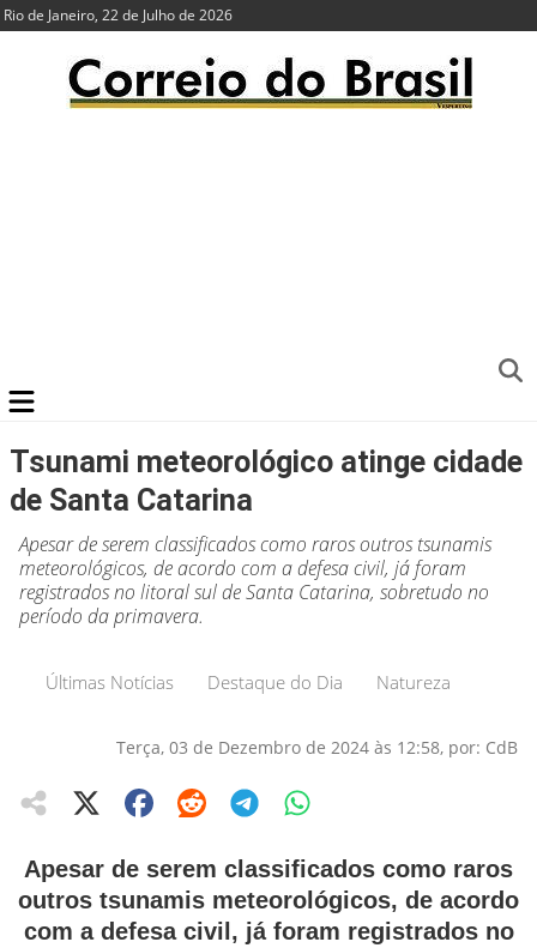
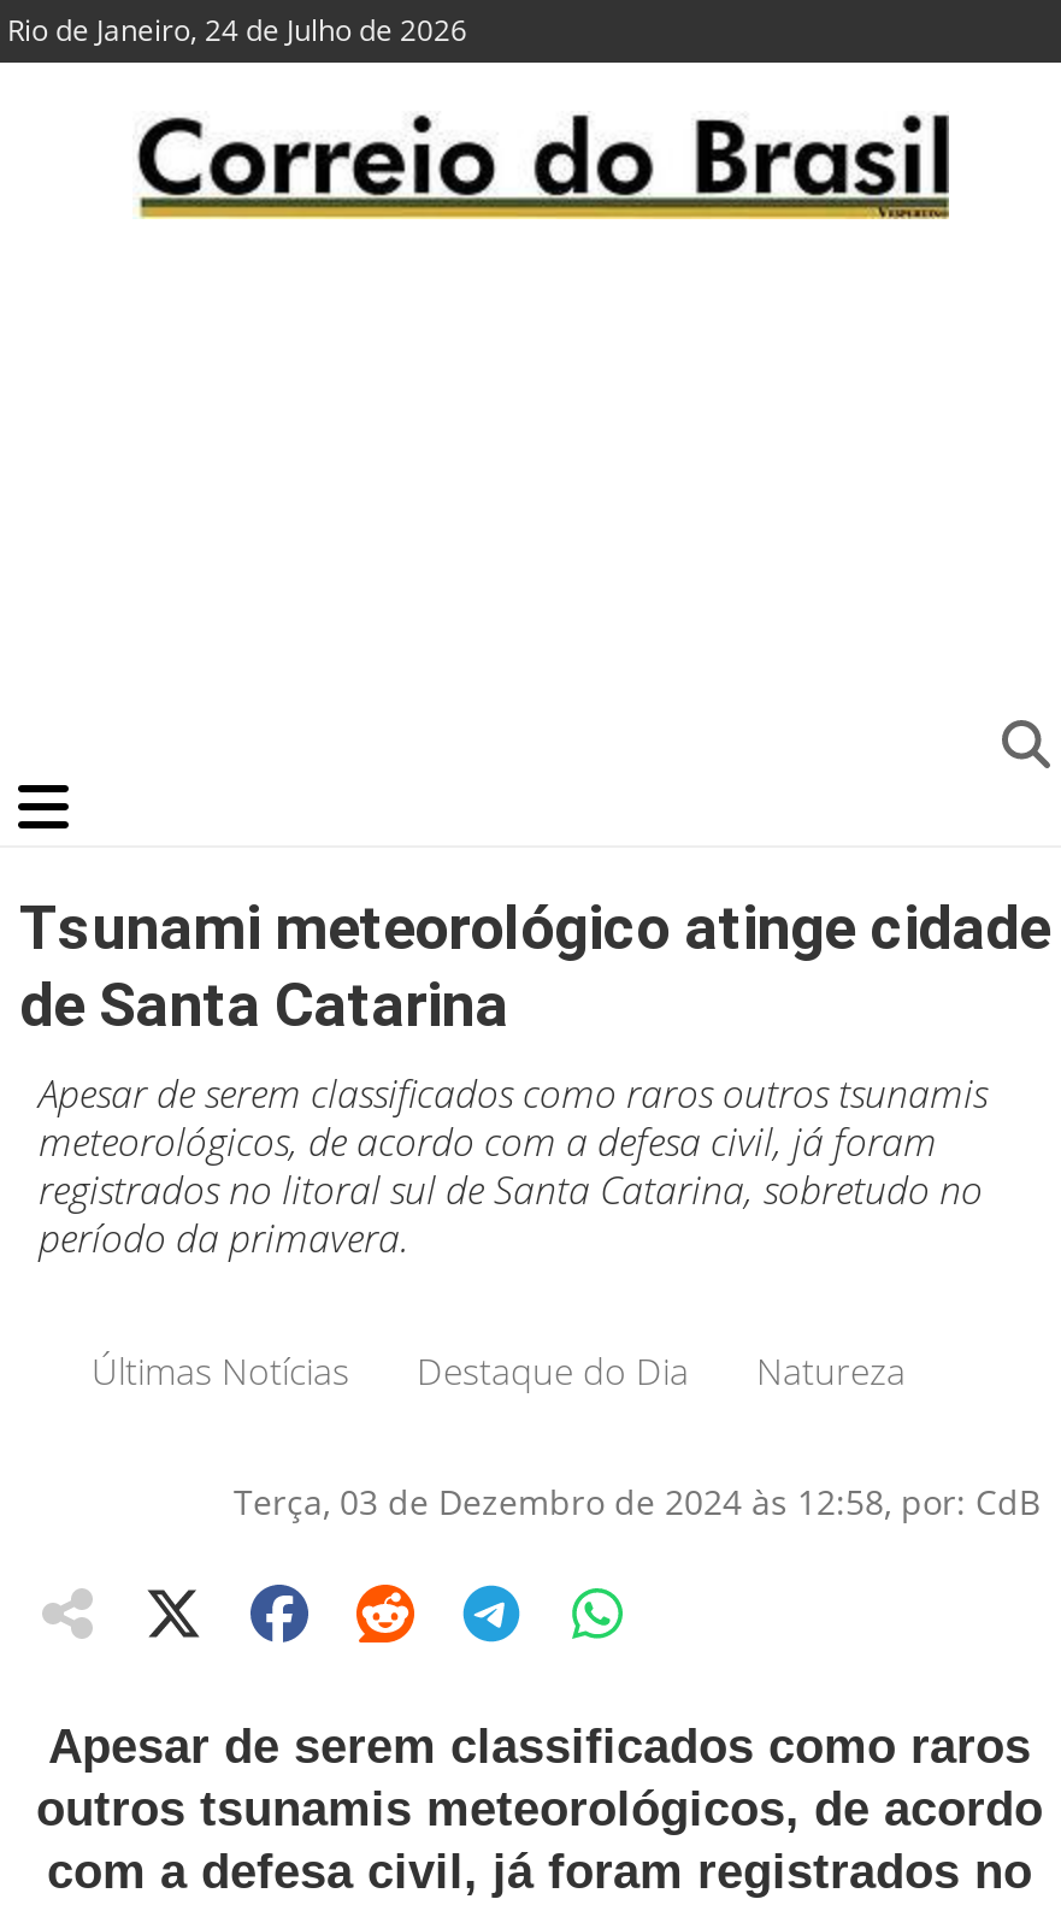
- Rio de Janeiro, 22 de Julho de 2026
+ Rio de Janeiro, 24 de Julho de 2026
